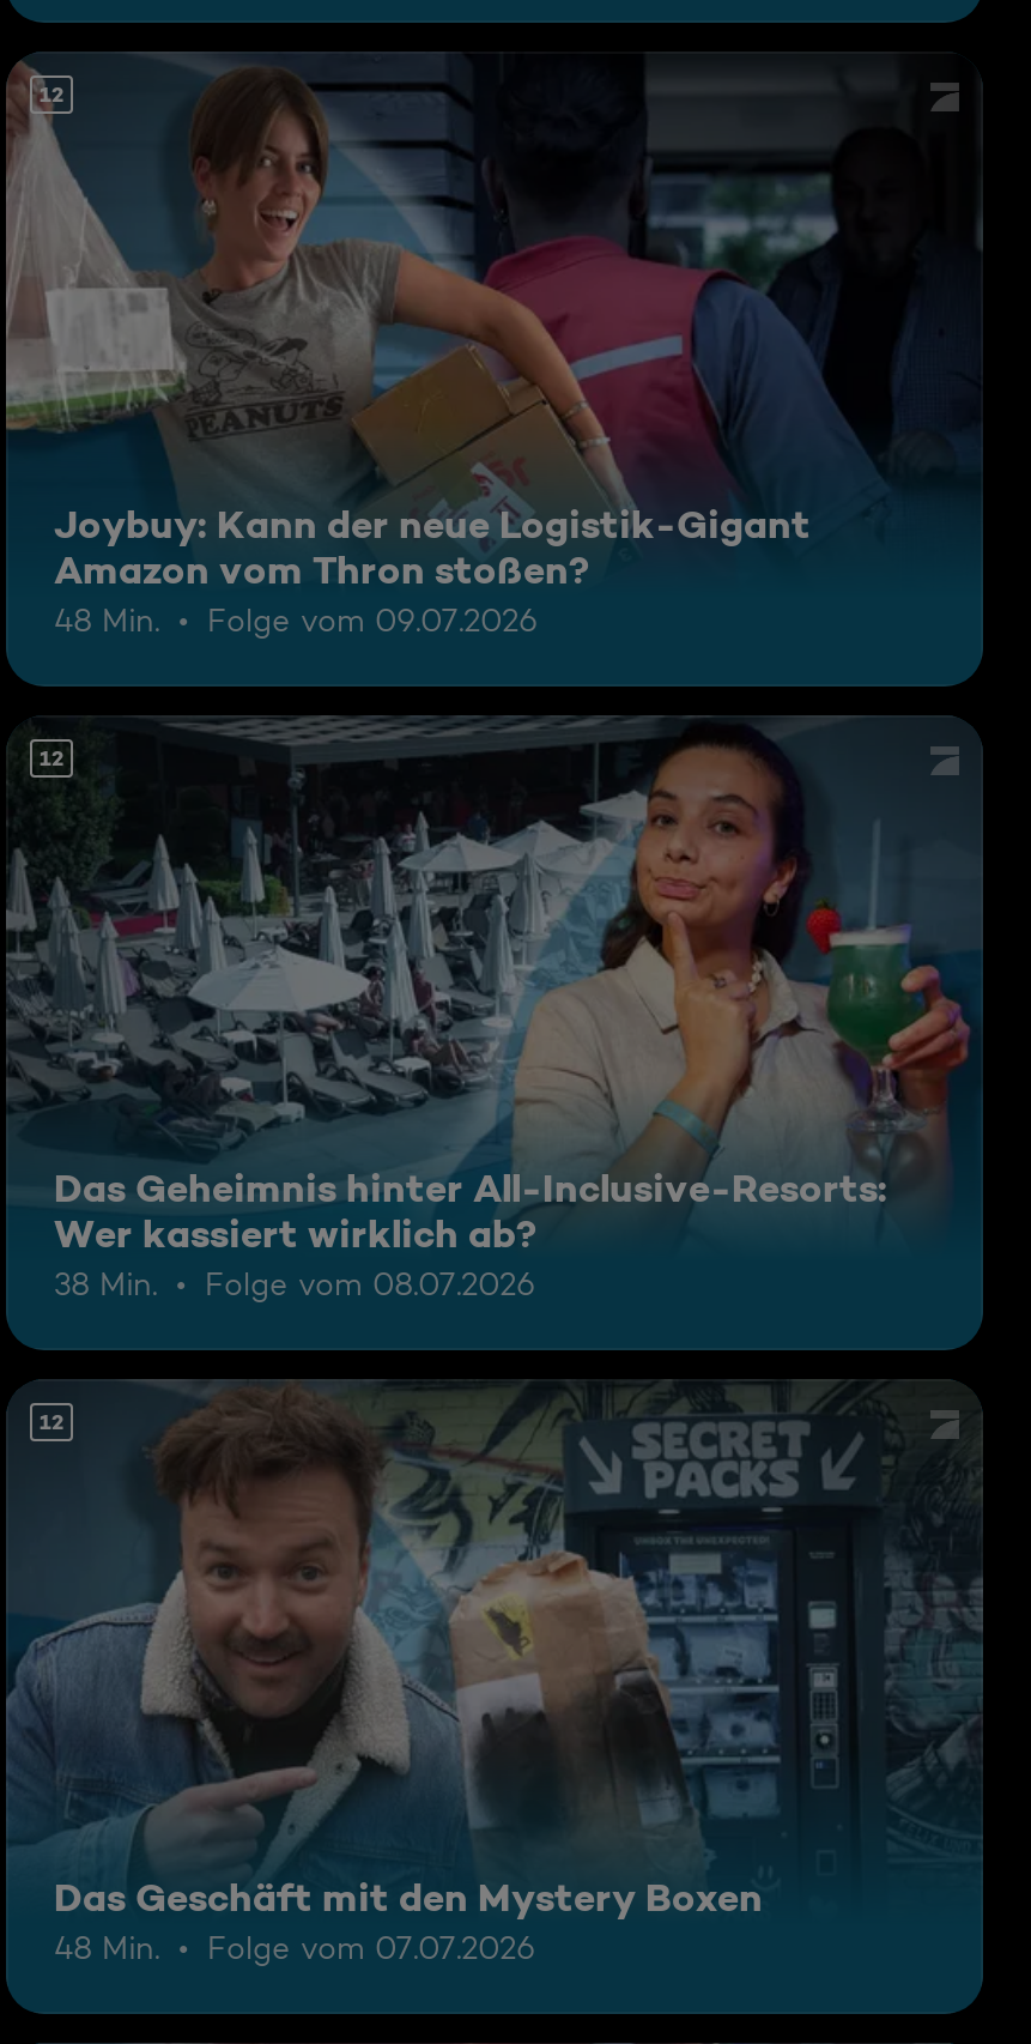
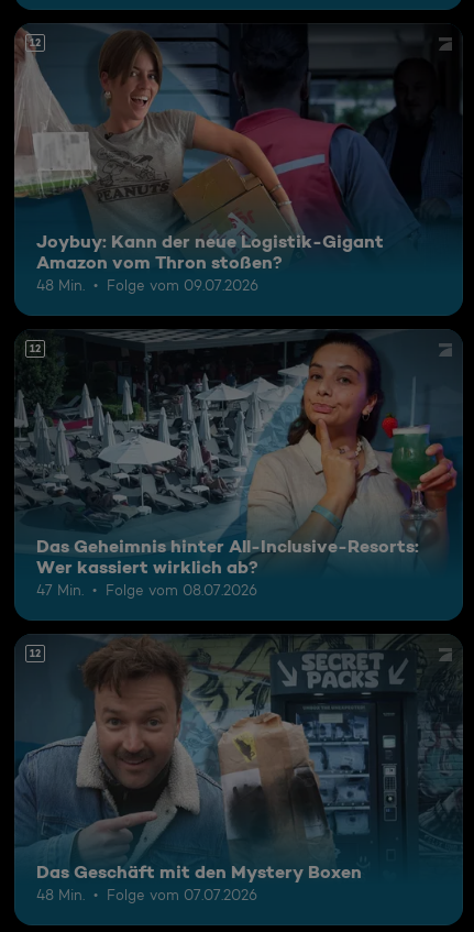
- 38 Min. Folge vom 08.07.2026
+ 47 Min. Folge vom 08.07.2026
